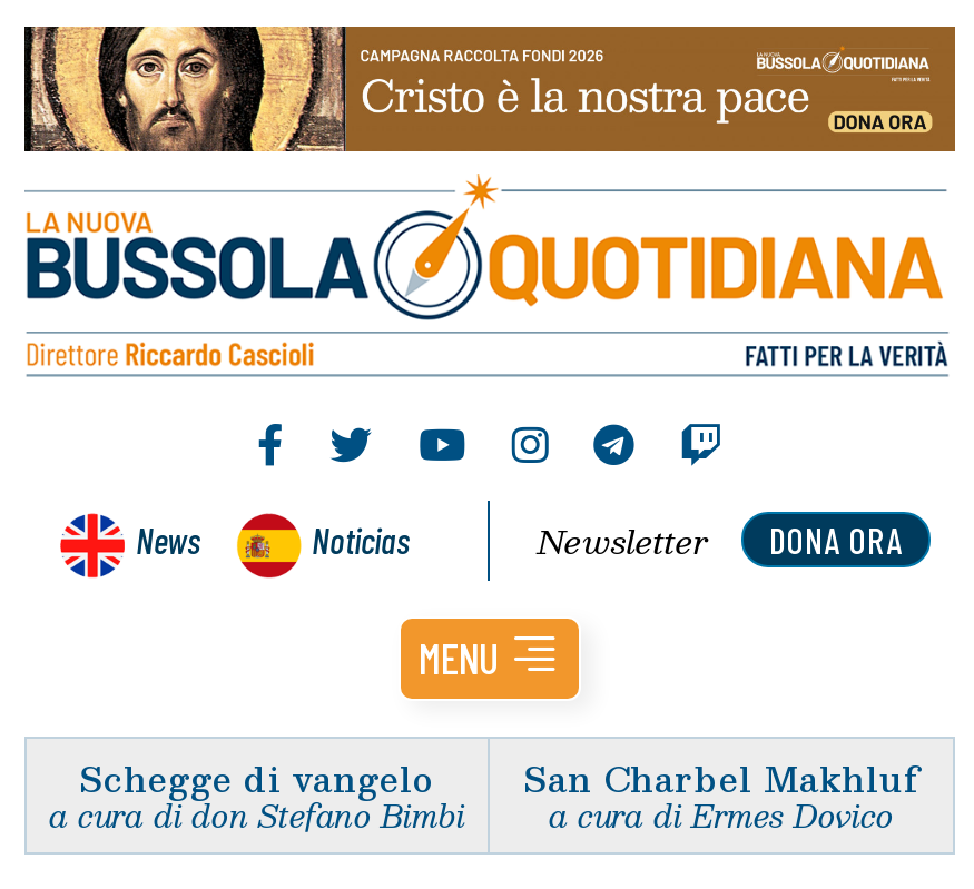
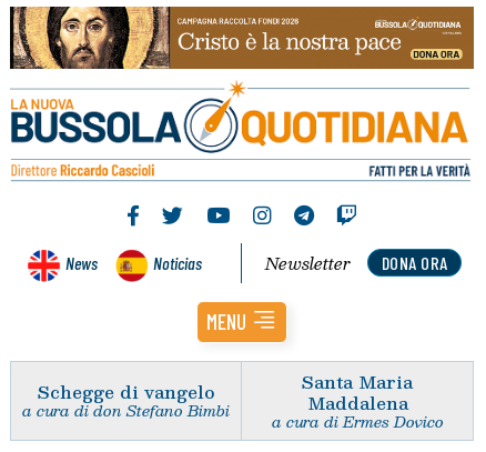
- San Charbel Makhluf
+ Santa Maria
+ Maddalena
